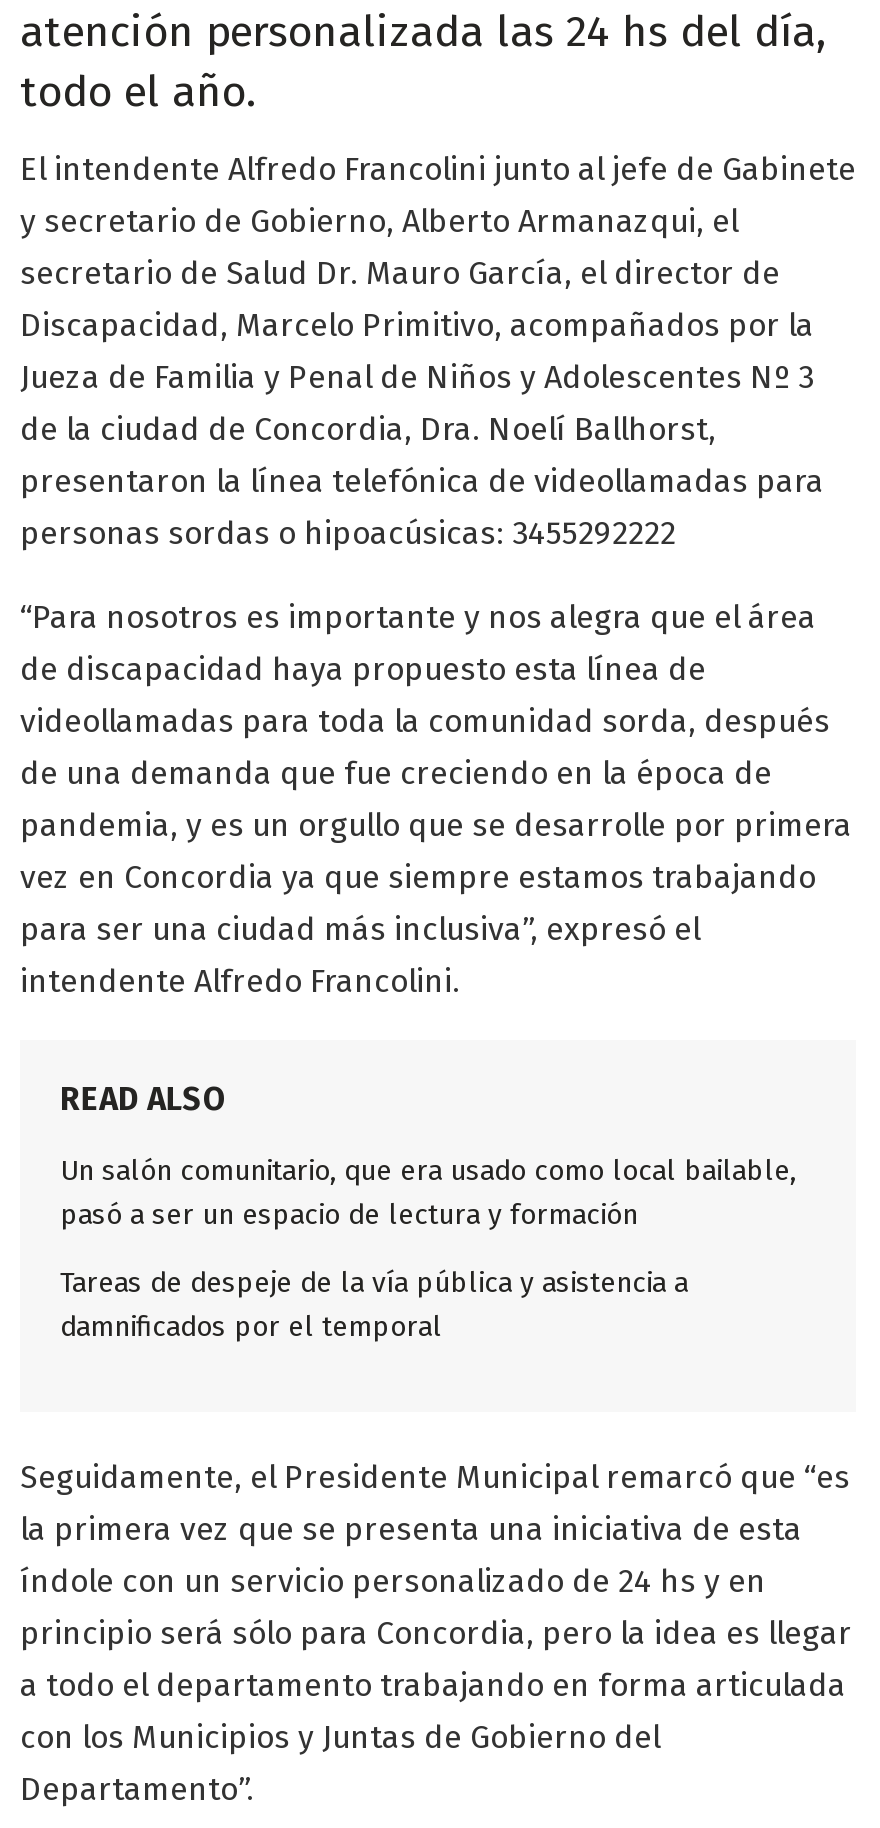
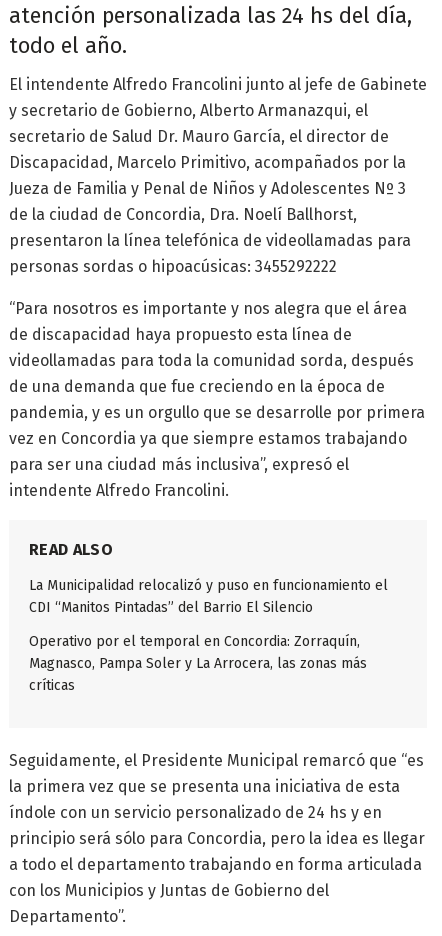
- Un salón comunitario, que era usado como local bailable,
- pasó a ser un espacio de lectura y formación
+ La Municipalidad relocalizó y puso en funcionamiento el
+ CDI “Manitos Pintadas” del Barrio El Silencio

- Tareas de despeje de la vía pública y asistencia a
- damnificados por el temporal
+ Operativo por el temporal en Concordia: Zorraquín,
+ Magnasco, Pampa Soler y La Arrocera, las zonas más
+ críticas
